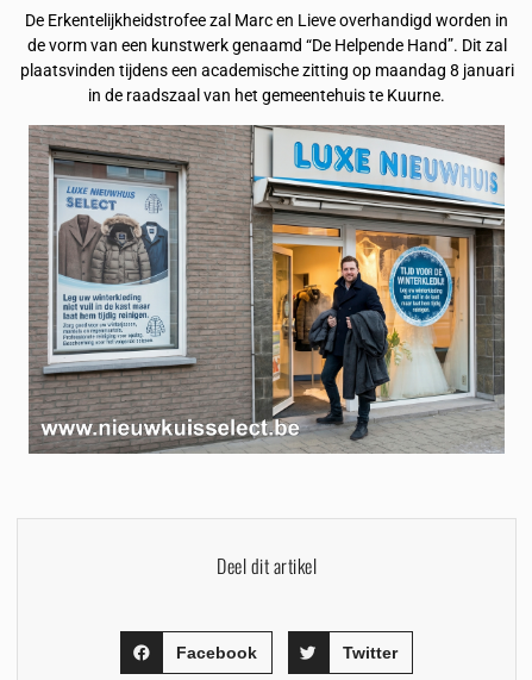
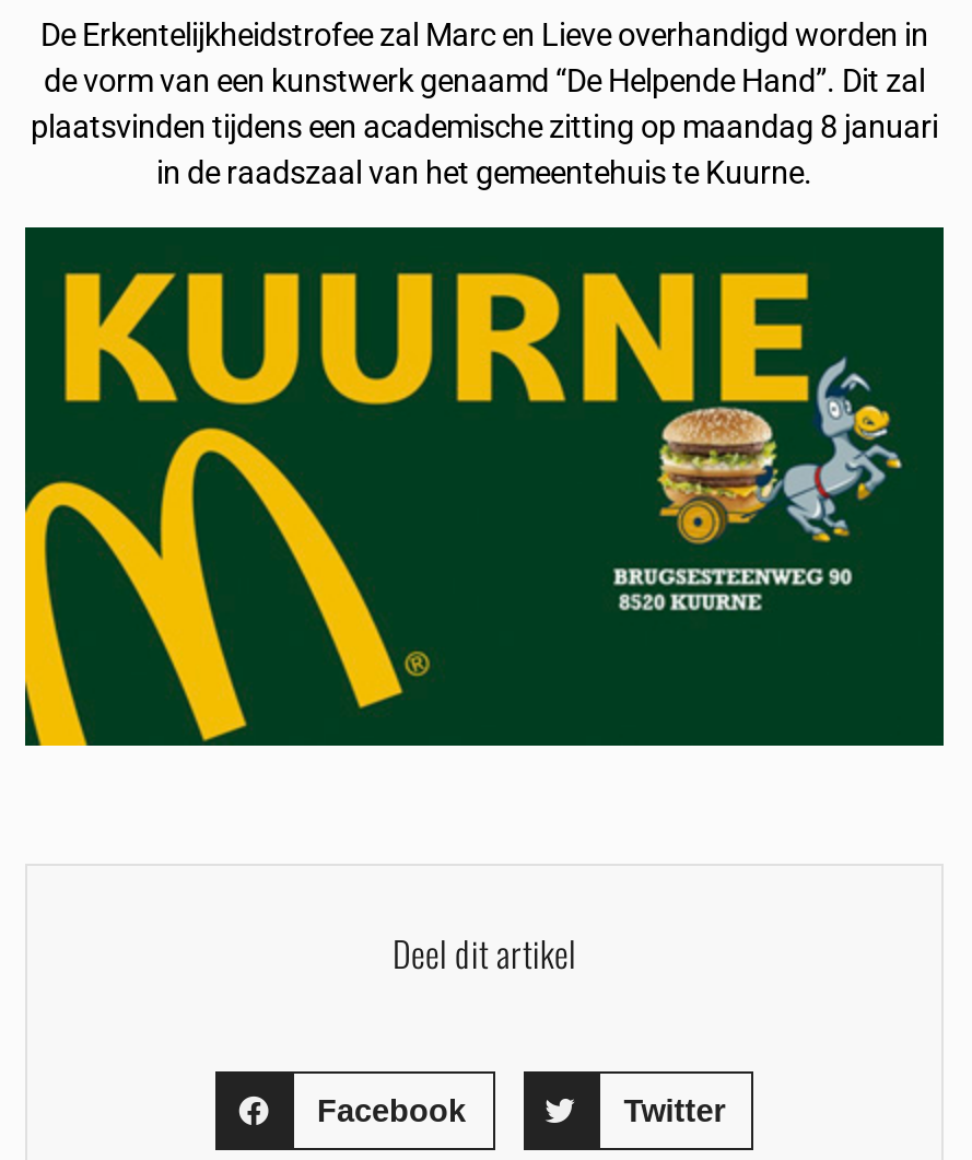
- [image]
+ [image]
